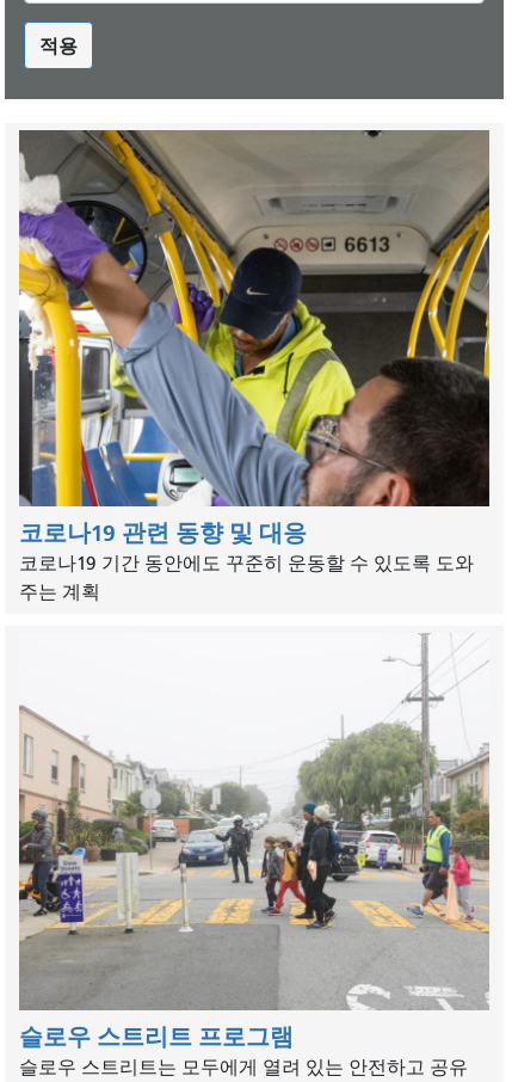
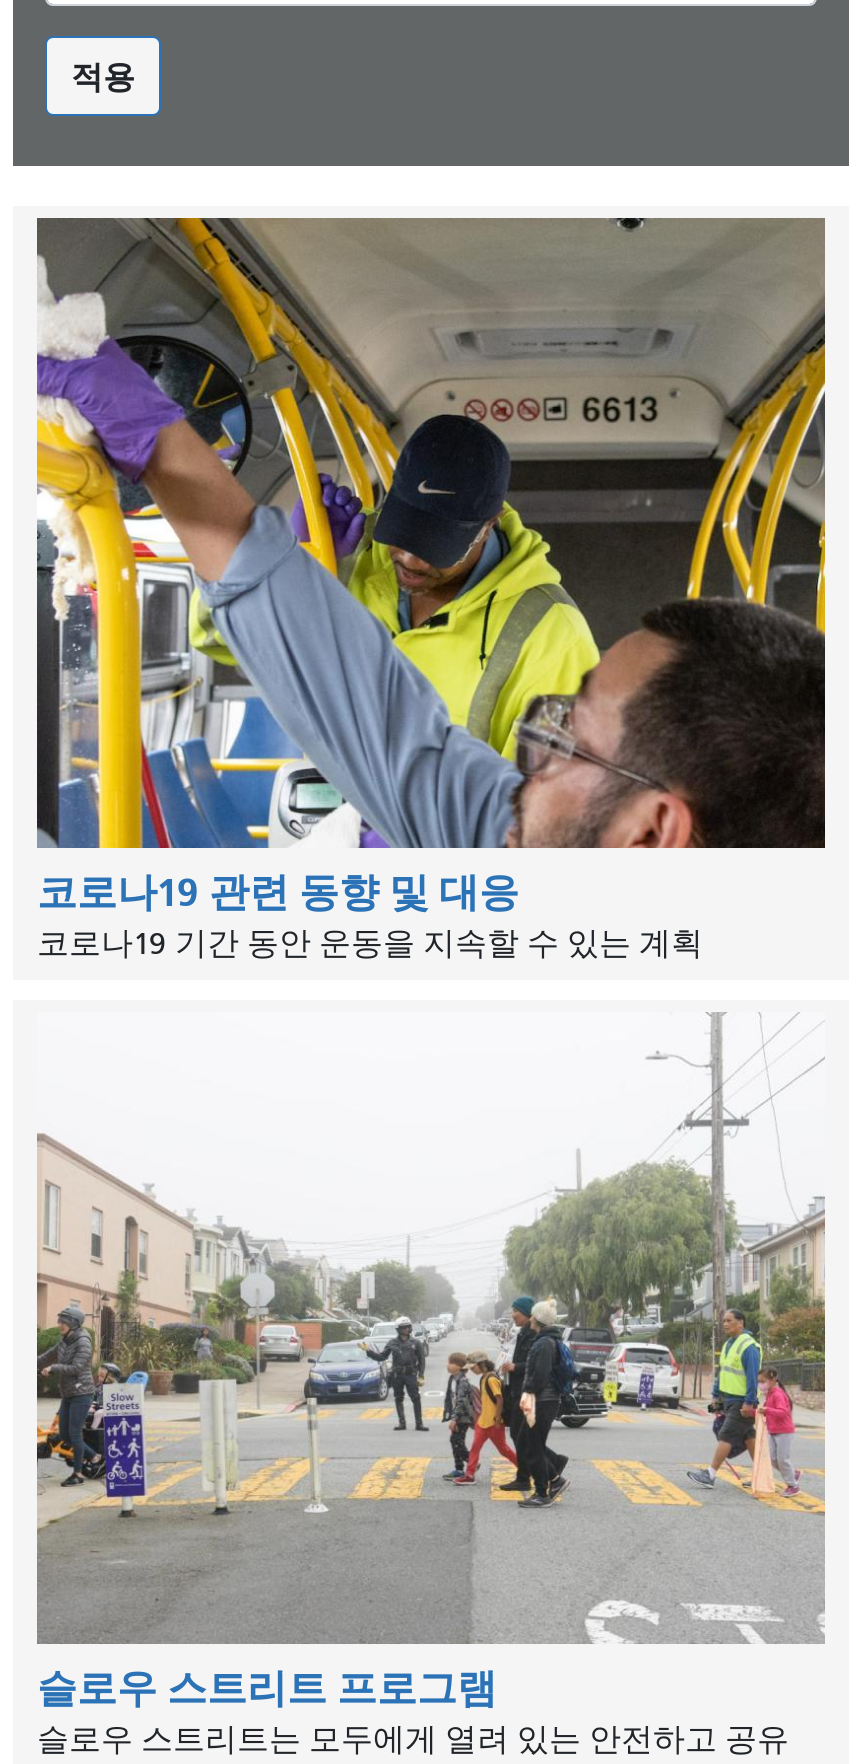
- 코로나19 기간 동안에도 꾸준히 운동할 수 있도록 도와
- 주는 계획
+ 코로나19 기간 동안 운동을 지속할 수 있는 계획
